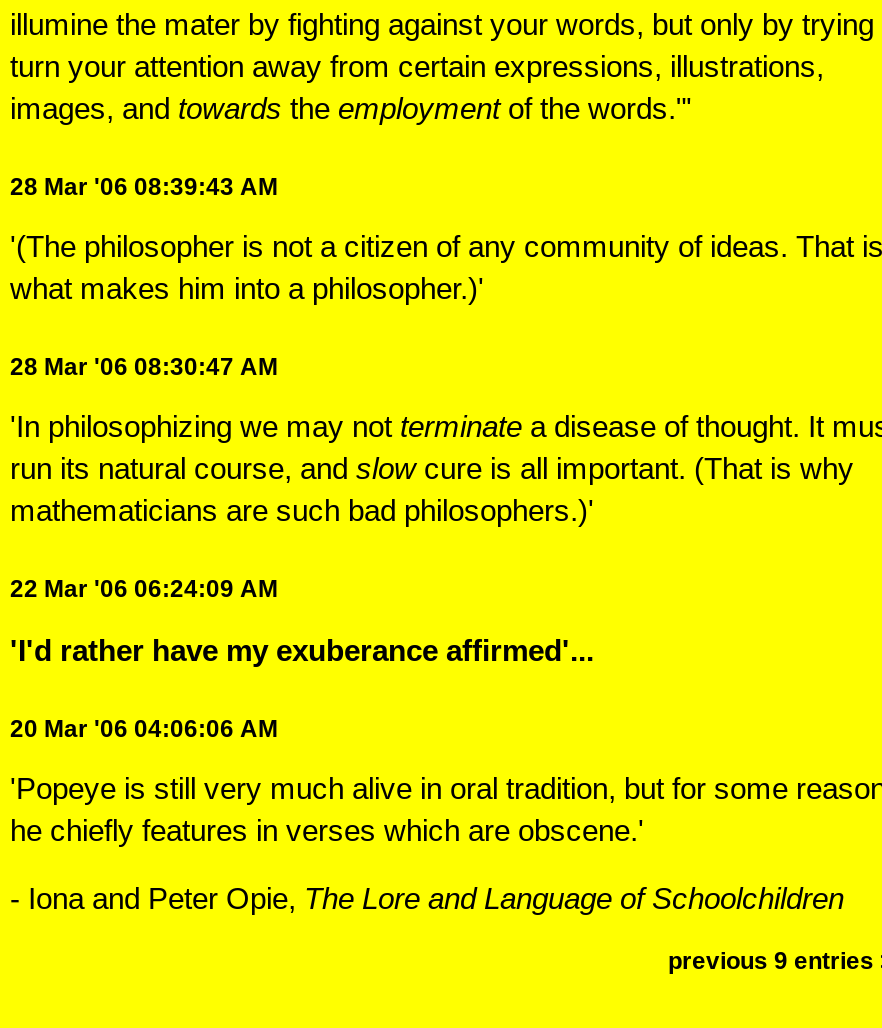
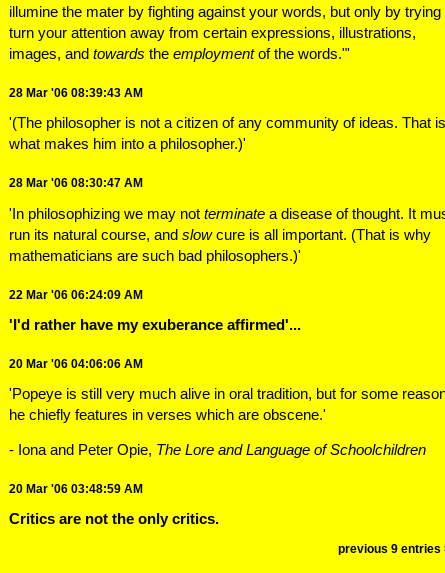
+ 20 Mar '06 03:48:59 AM
+ Critics are not the only critics.
